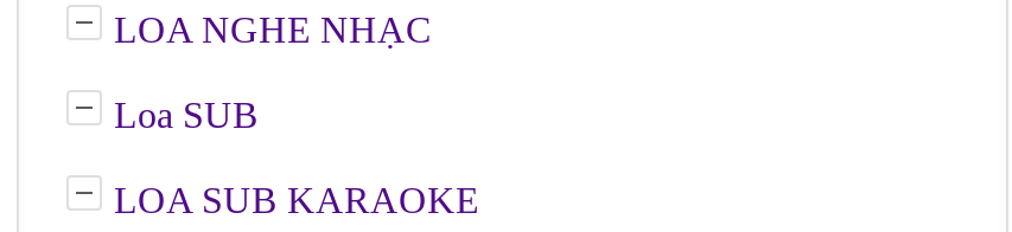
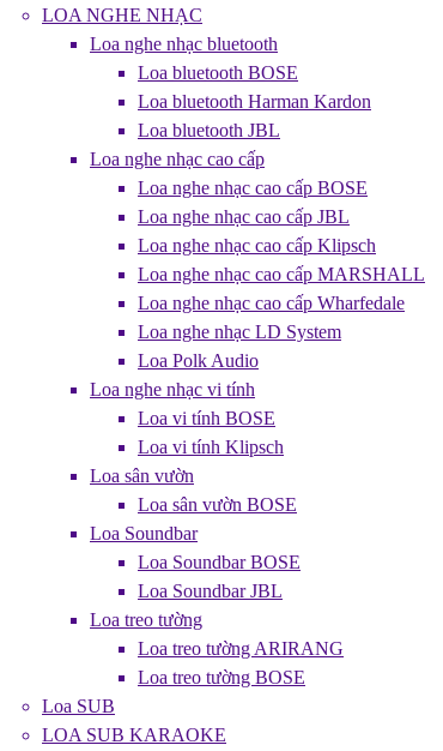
+ Loa nghe nhạc bluetooth
+ Loa bluetooth BOSE
+ Loa bluetooth Harman Kardon
+ Loa bluetooth JBL
+ Loa nghe nhạc cao cấp
+ Loa nghe nhạc cao cấp BOSE
+ Loa nghe nhạc cao cấp JBL
+ Loa nghe nhạc cao cấp Klipsch
+ Loa nghe nhạc cao cấp MARSHALL
+ Loa nghe nhạc cao cấp Wharfedale
+ Loa nghe nhạc LD System
+ Loa Polk Audio
+ Loa nghe nhạc vi tính
+ Loa vi tính BOSE
+ Loa vi tính Klipsch
+ Loa sân vườn
+ Loa sân vườn BOSE
+ Loa Soundbar
+ Loa Soundbar BOSE
+ Loa Soundbar JBL
+ Loa treo tường
+ Loa treo tường ARIRANG
+ Loa treo tường BOSE
